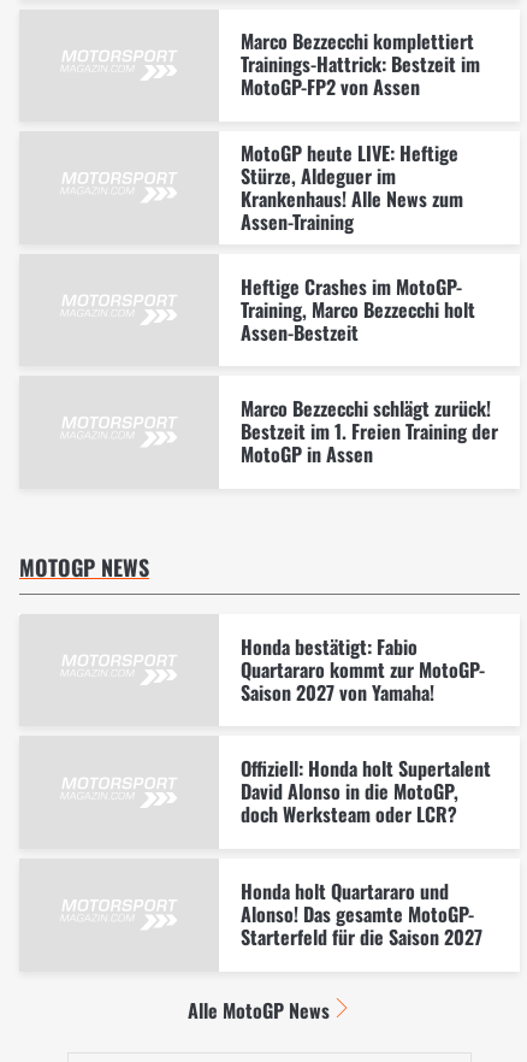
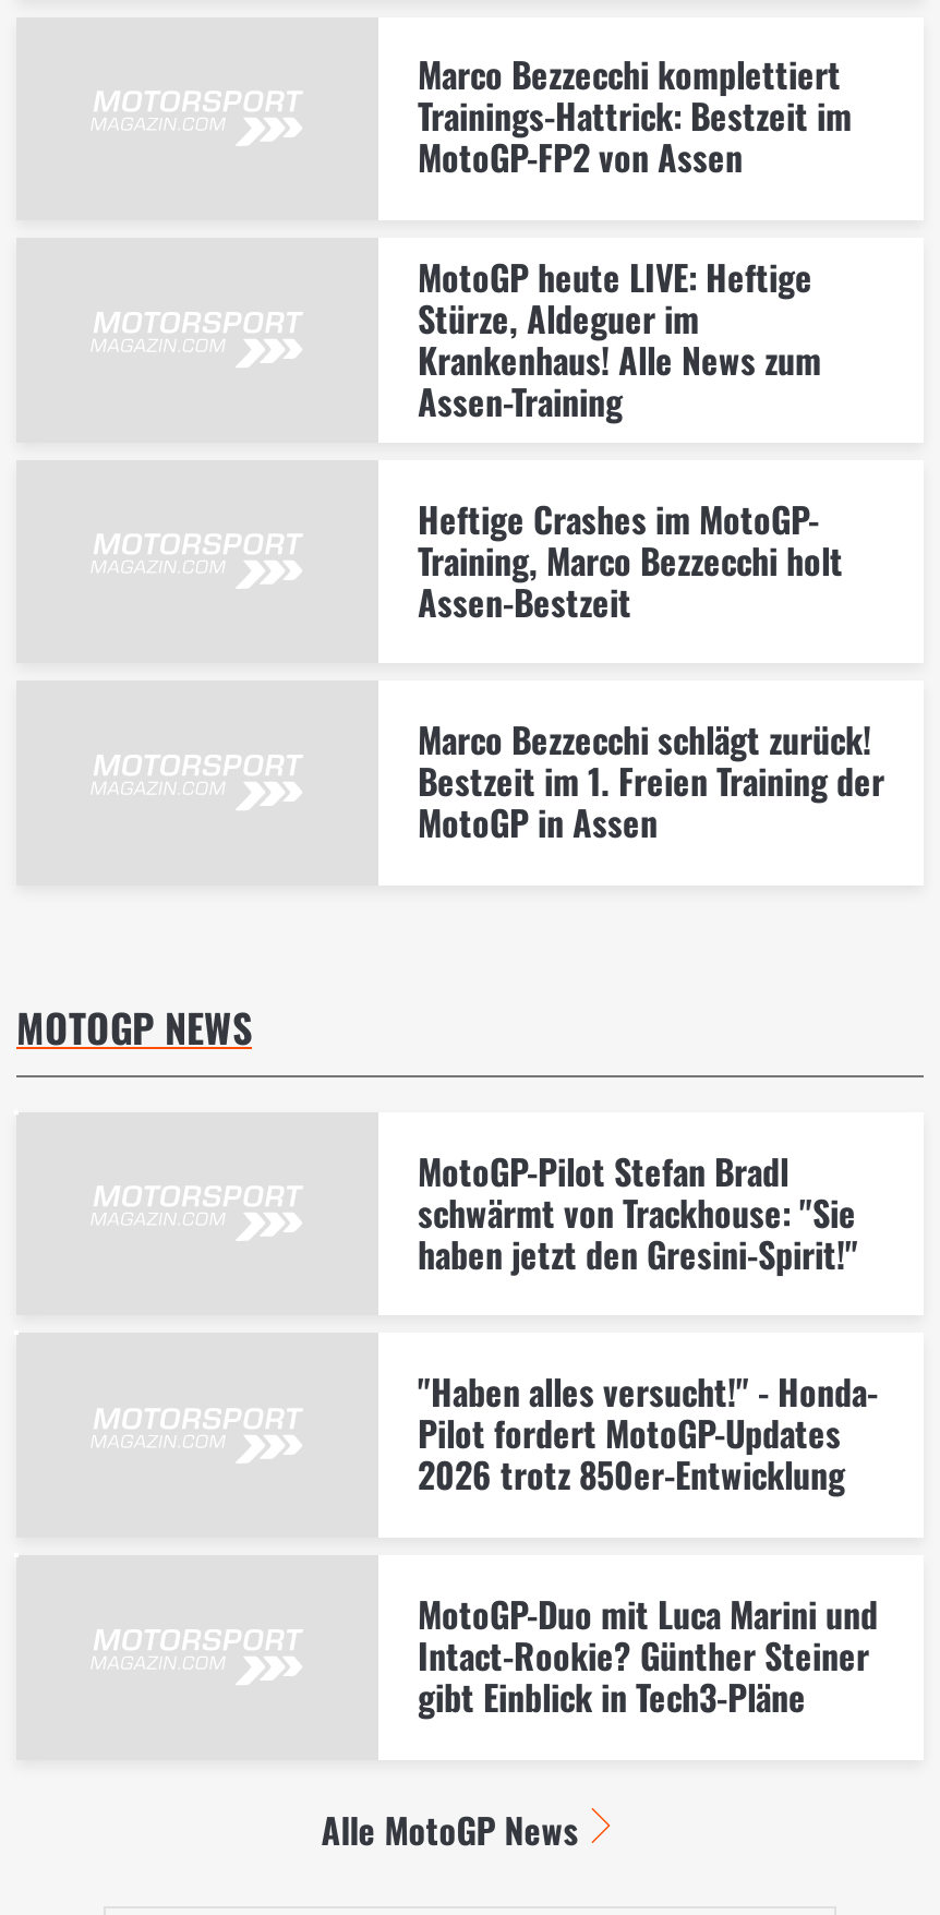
- Honda bestätigt: Fabio
- Quartararo kommt zur MotoGP-
- Saison 2027 von Yamaha!
+ MotoGP-Pilot Stefan Bradl
+ schwärmt von Trackhouse: "Sie
+ haben jetzt den Gresini-Spirit!"

- Offiziell: Honda holt Supertalent
- David Alonso in die MotoGP,
- doch Werksteam oder LCR?
+ "Haben alles versucht!" - Honda-
+ Pilot fordert MotoGP-Updates
+ 2026 trotz 850er-Entwicklung

- Honda holt Quartararo und
- Alonso! Das gesamte MotoGP-
- Starterfeld für die Saison 2027
+ MotoGP-Duo mit Luca Marini und
+ Intact-Rookie? Günther Steiner
+ gibt Einblick in Tech3-Pläne
